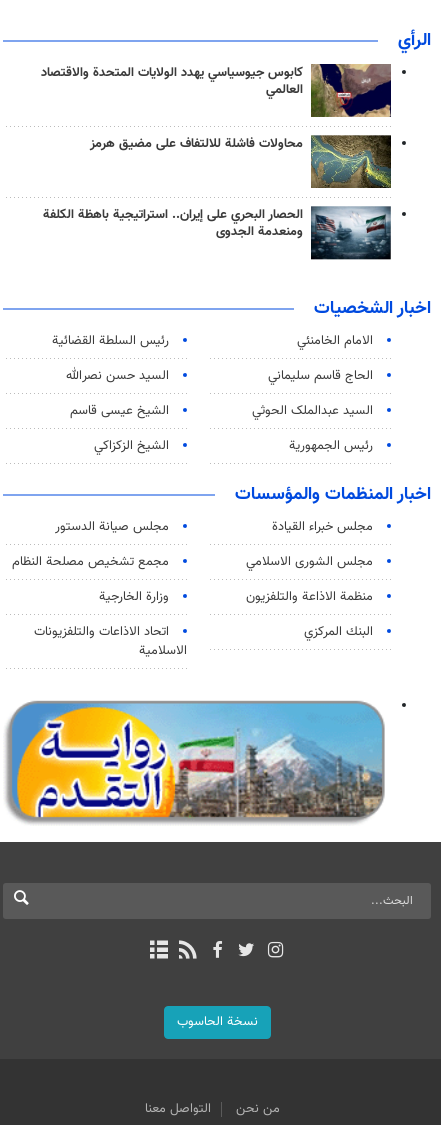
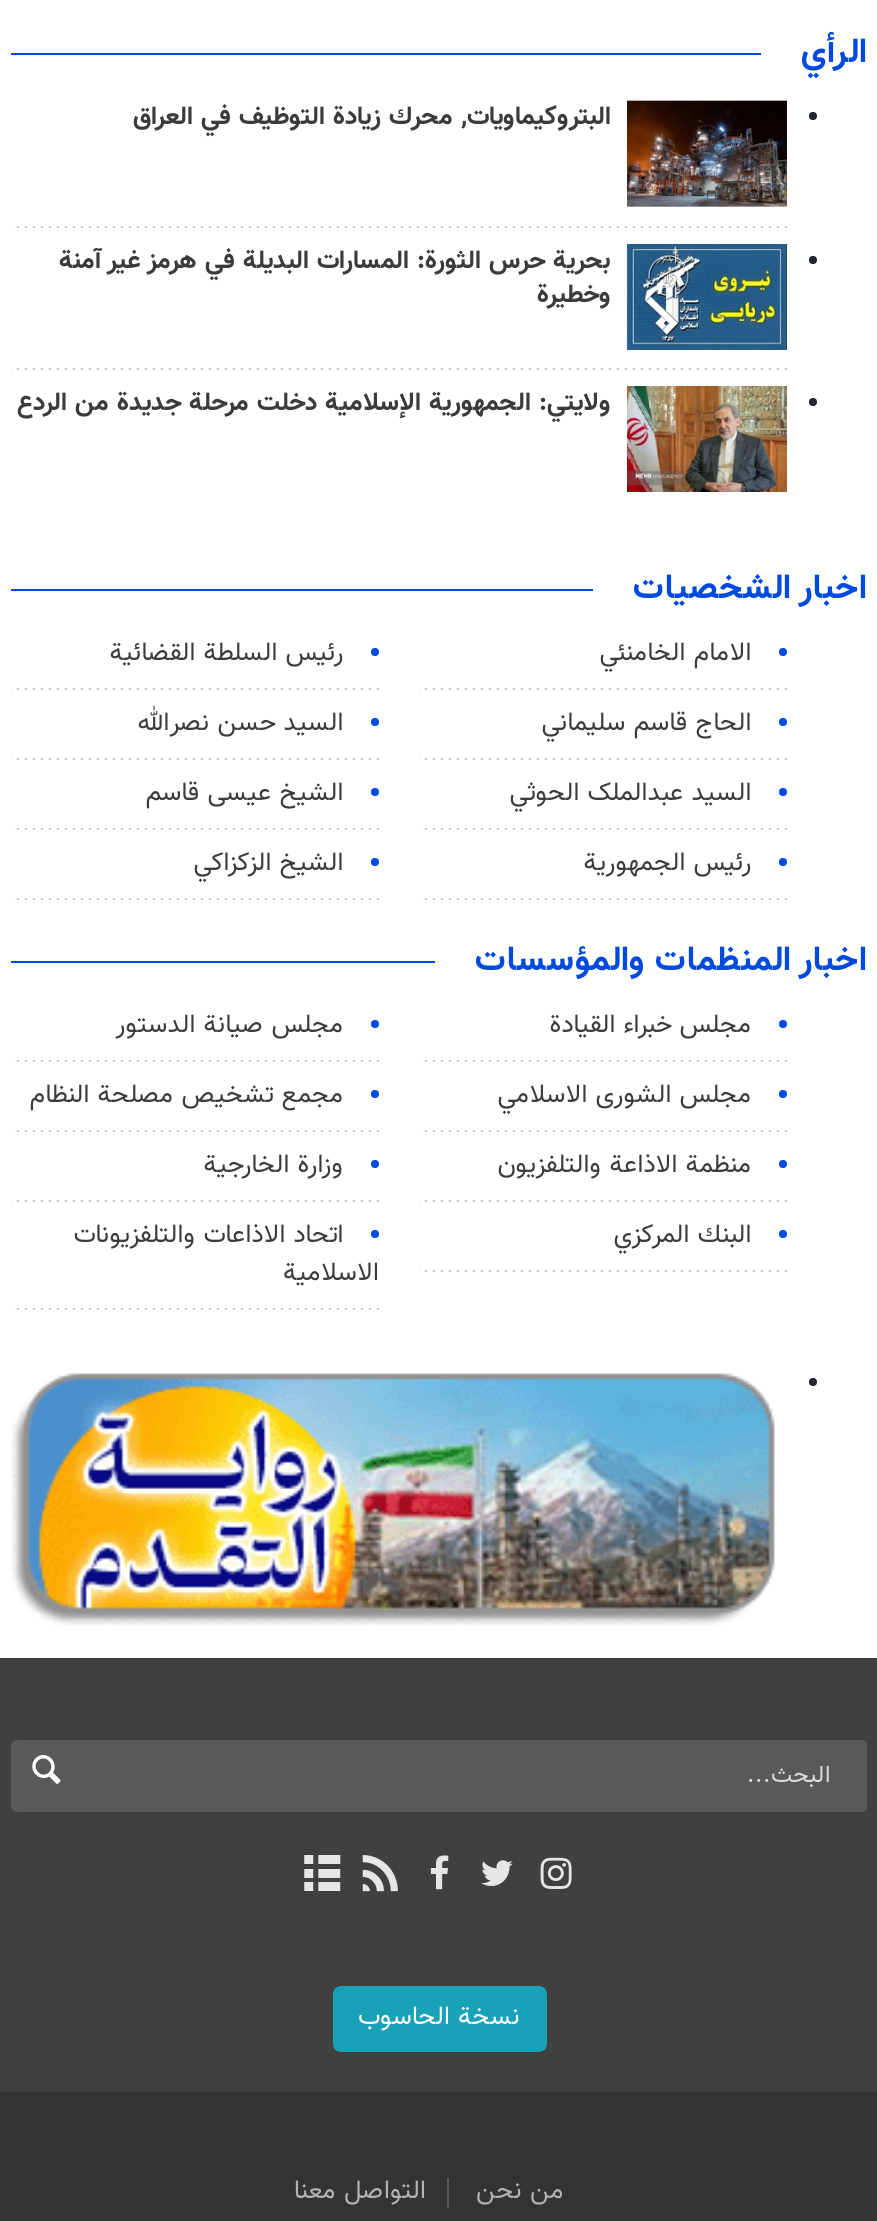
- [image]
- كابوس جيوسياسي يهدد الولايات المتحدة والاقتصاد
- العالمي
+ [image]
+ البتروكيماويات, محرك زيادة التوظيف في العراق

- [image]
- محاولات فاشلة للالتفاف على مضيق هرمز
+ [image]
+ بحرية حرس الثورة: المسارات البديلة في هرمز غير آمنة
+ وخطيرة

- [image]
- الحصار البحري على إيران.. استراتيجية باهظة الكلفة
- ومنعدمة الجدوى
+ [image]
+ ولايتي: الجمهورية الإسلامية دخلت مرحلة جديدة من الردع
